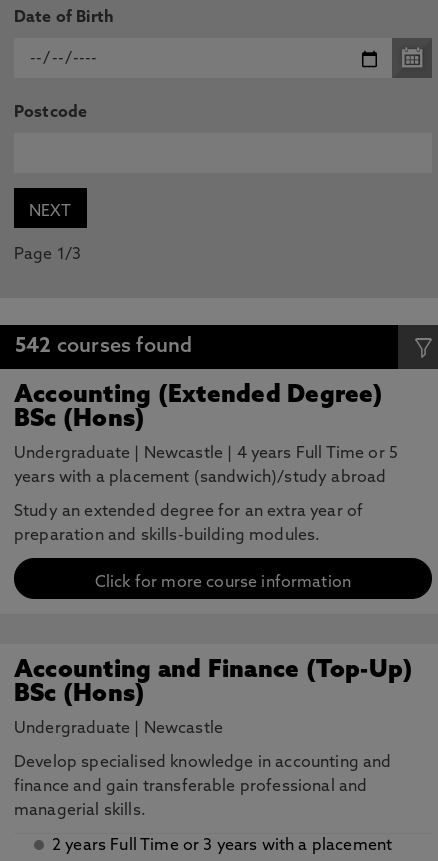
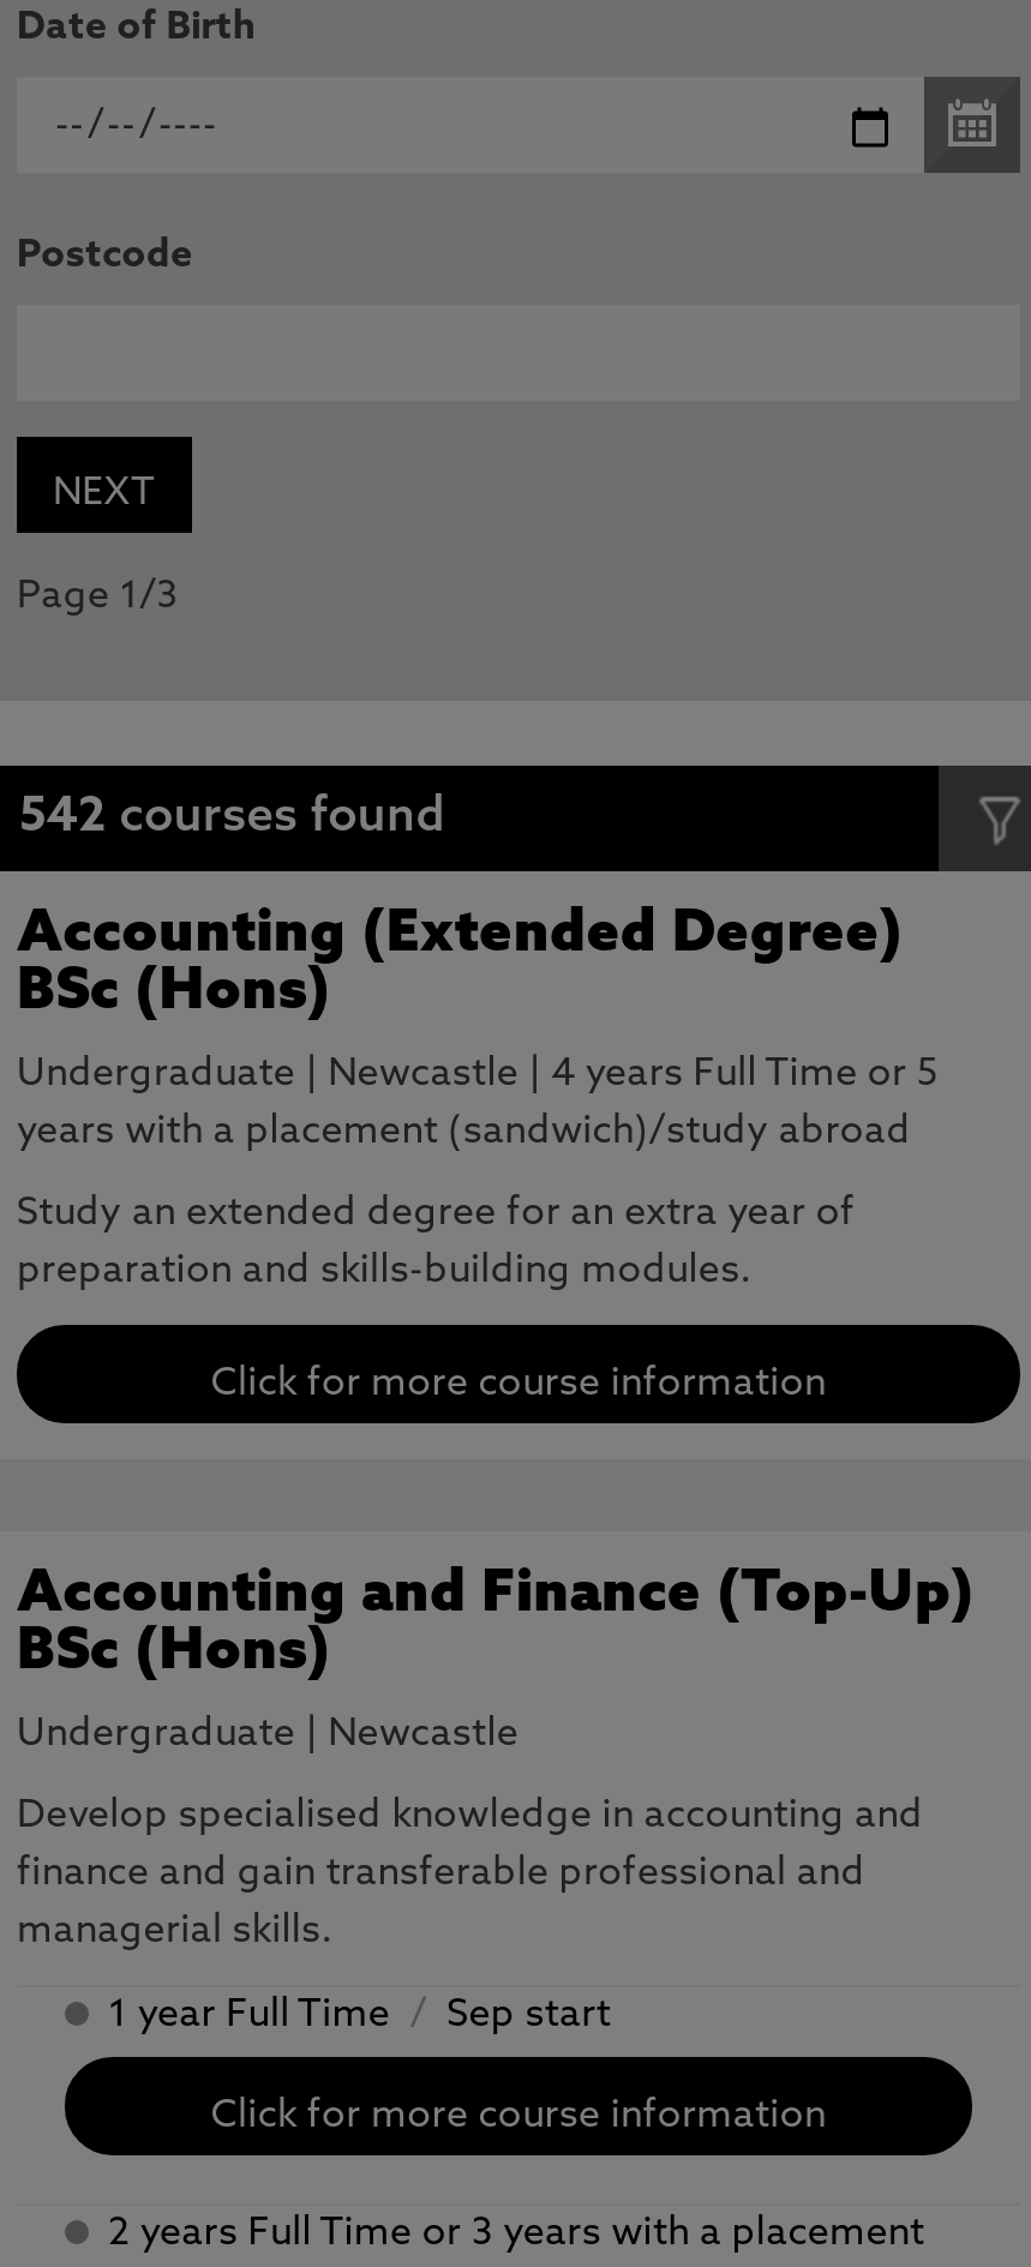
+ 1 year Full Time / Sep start
+ Click for more course information
